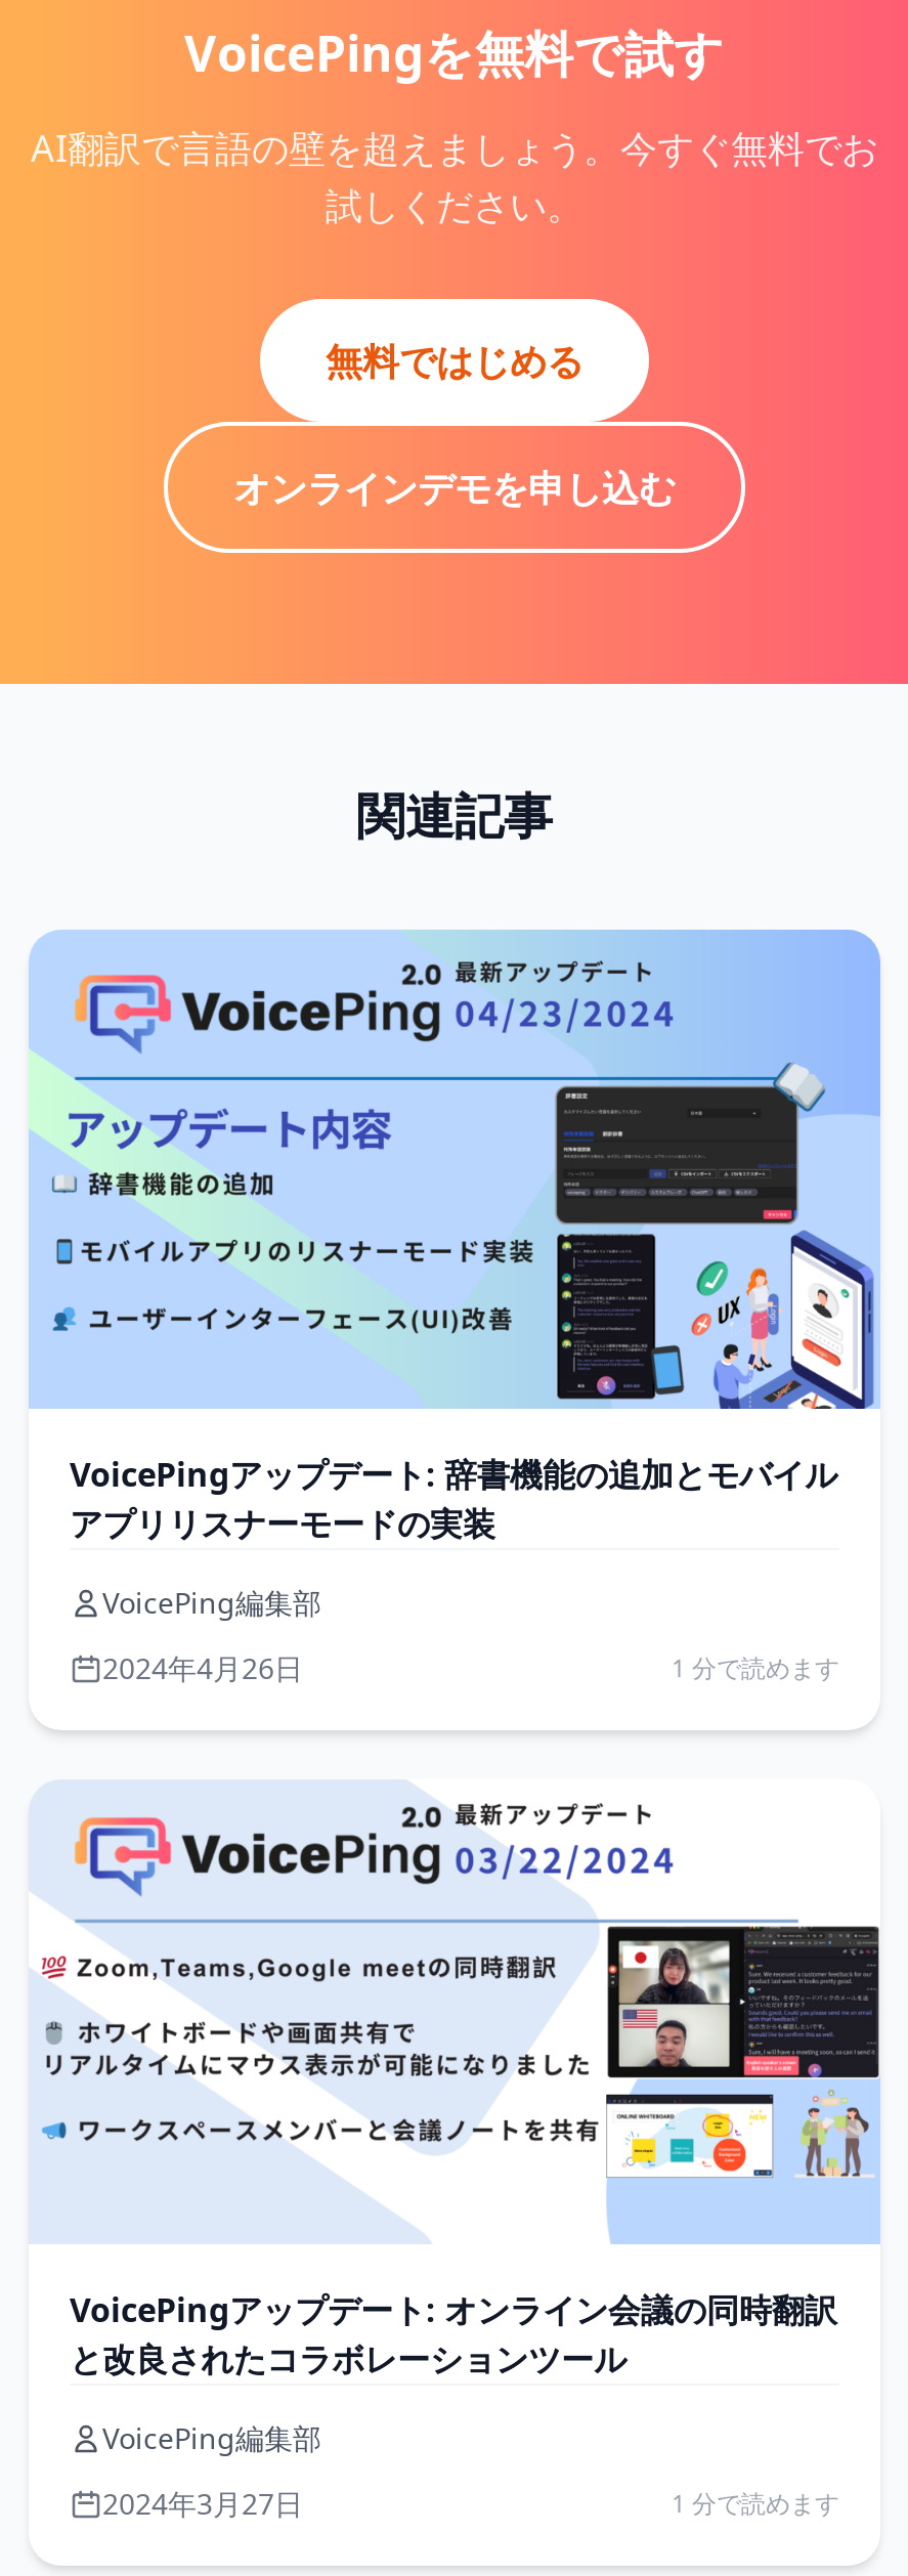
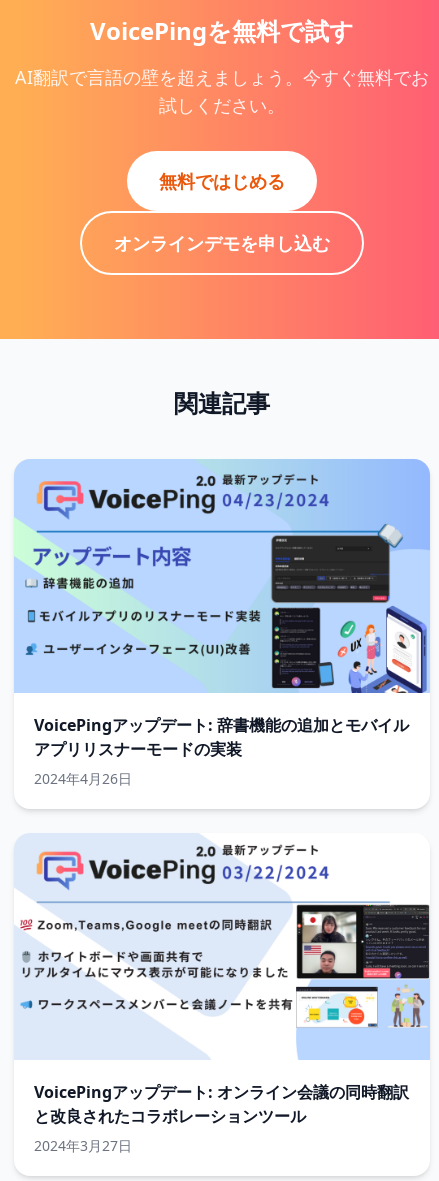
- VoicePing編集部

- 1 分で読めます

- VoicePing編集部

- 1 分で読めます
